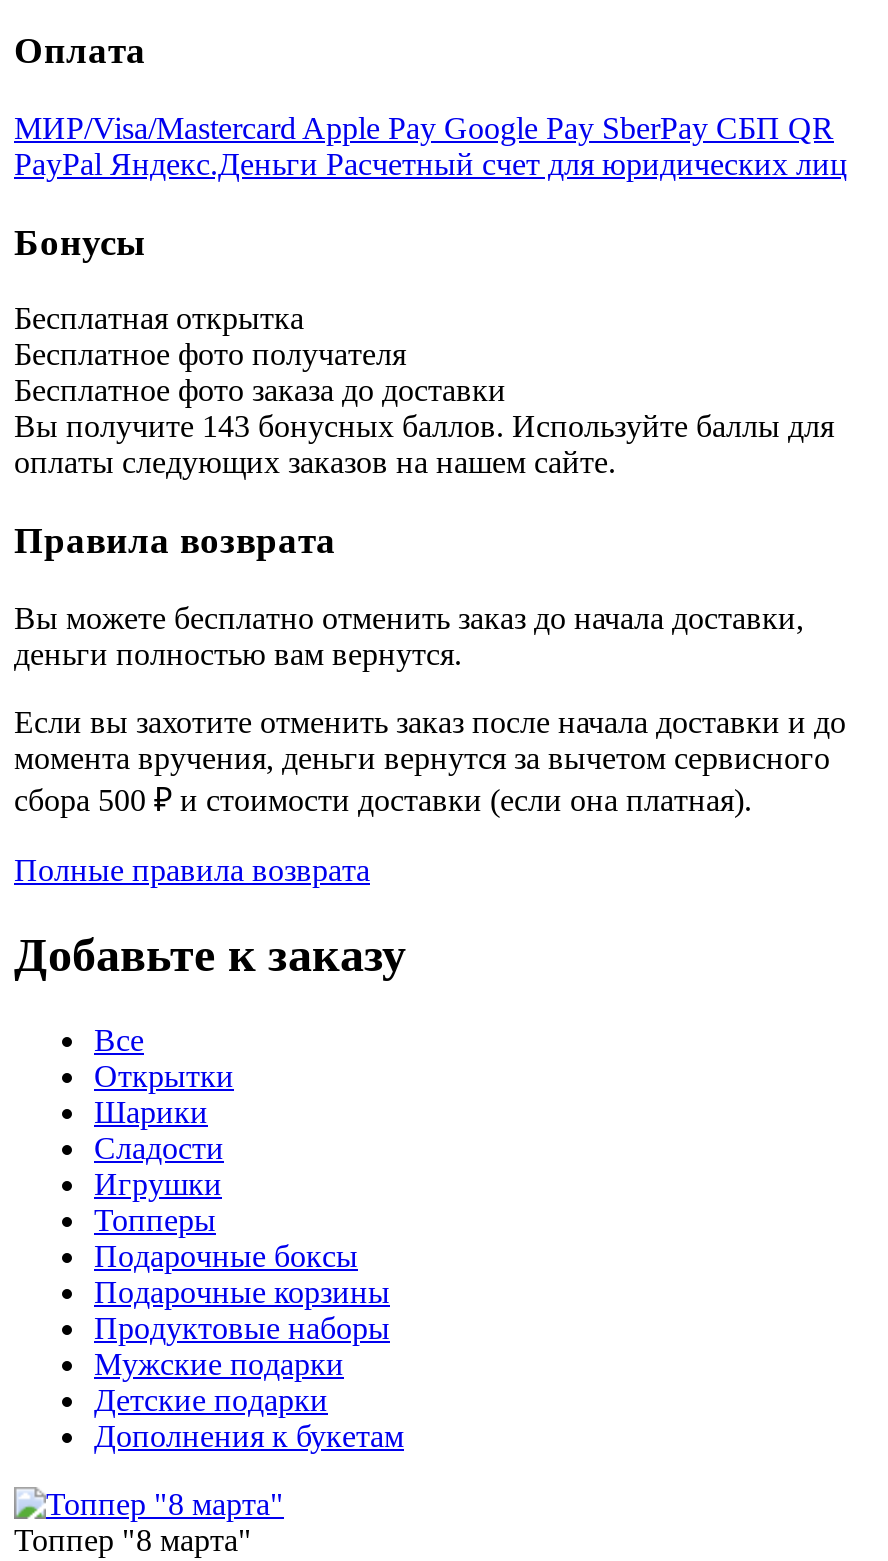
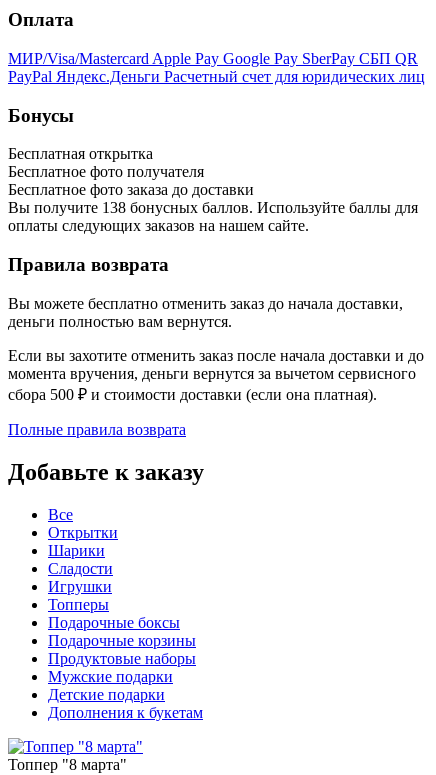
- Вы получите 143 бонусных баллов. Используйте баллы для
+ Вы получите 138 бонусных баллов. Используйте баллы для
